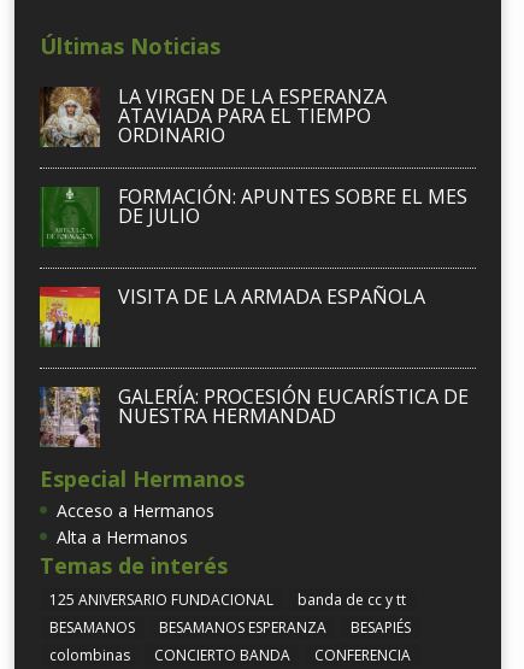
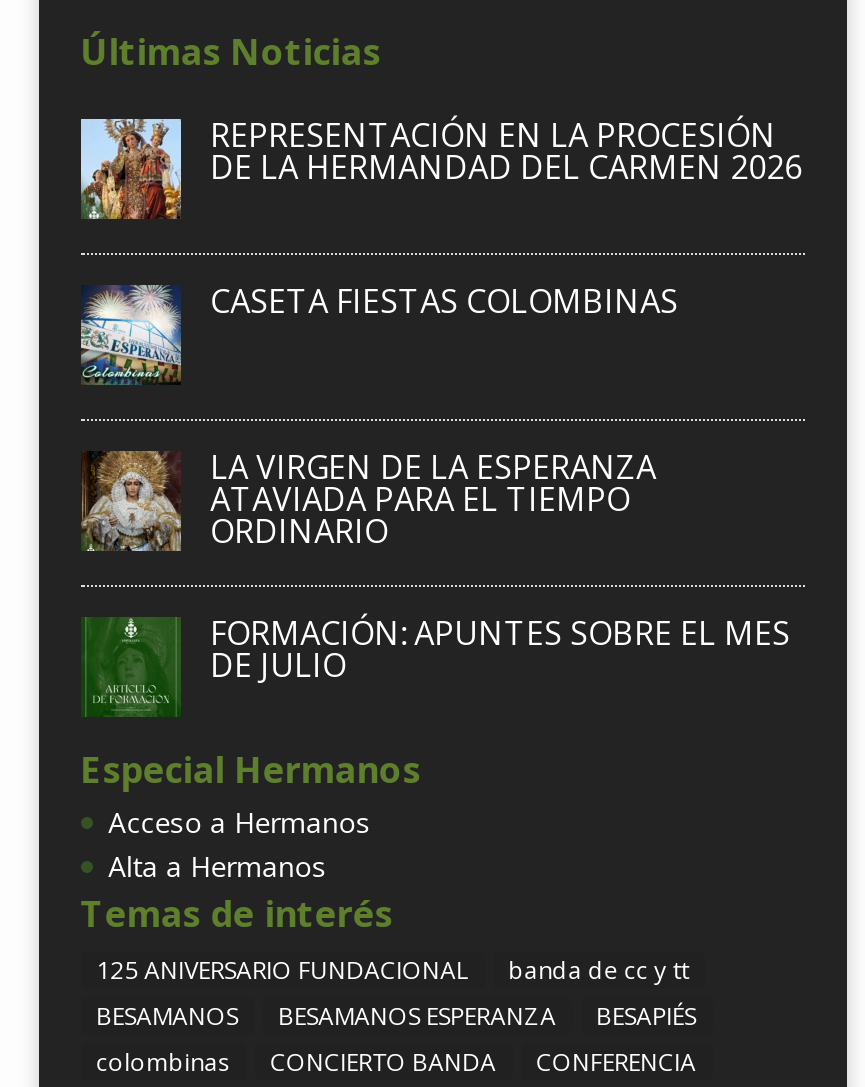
+ [image]
+ REPRESENTACIÓN EN LA PROCESIÓN
+ DE LA HERMANDAD DEL CARMEN 2026
+ CASETA FIESTAS COLOMBINAS

+ [image]

moved down: [image] | LA VIRGEN DE LA ESPERANZA | ATAVIADA PARA EL TIEMPO | ORDINARIO | FORMACIÓN: APUNTES SOBRE EL MES | DE JULIO

- [image]
- VISITA DE LA ARMADA ESPAÑOLA

- [image]
- GALERÍA: PROCESIÓN EUCARÍSTICA DE
- NUESTRA HERMANDAD
